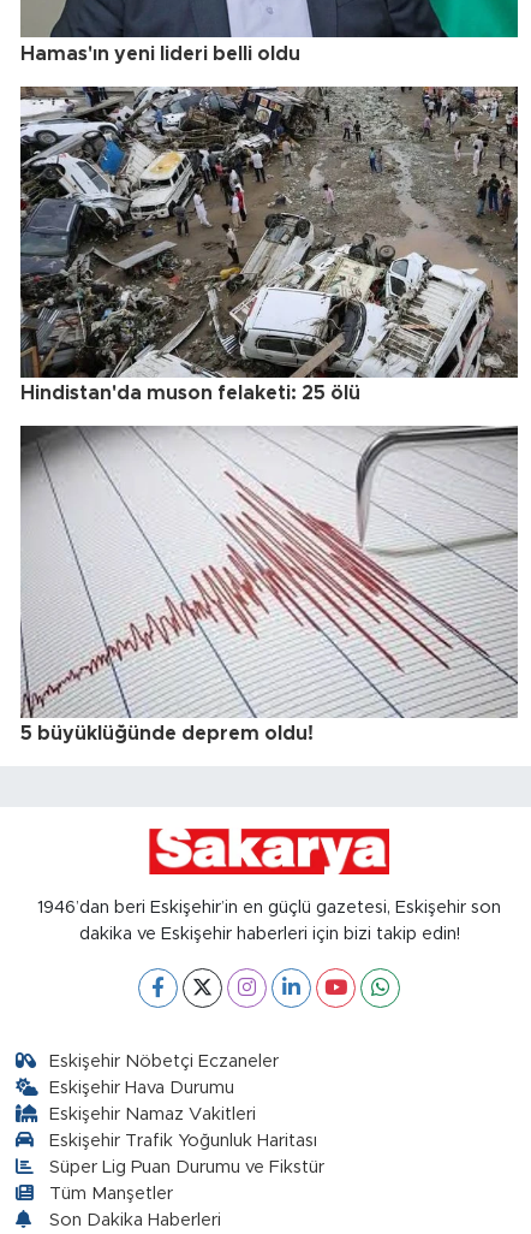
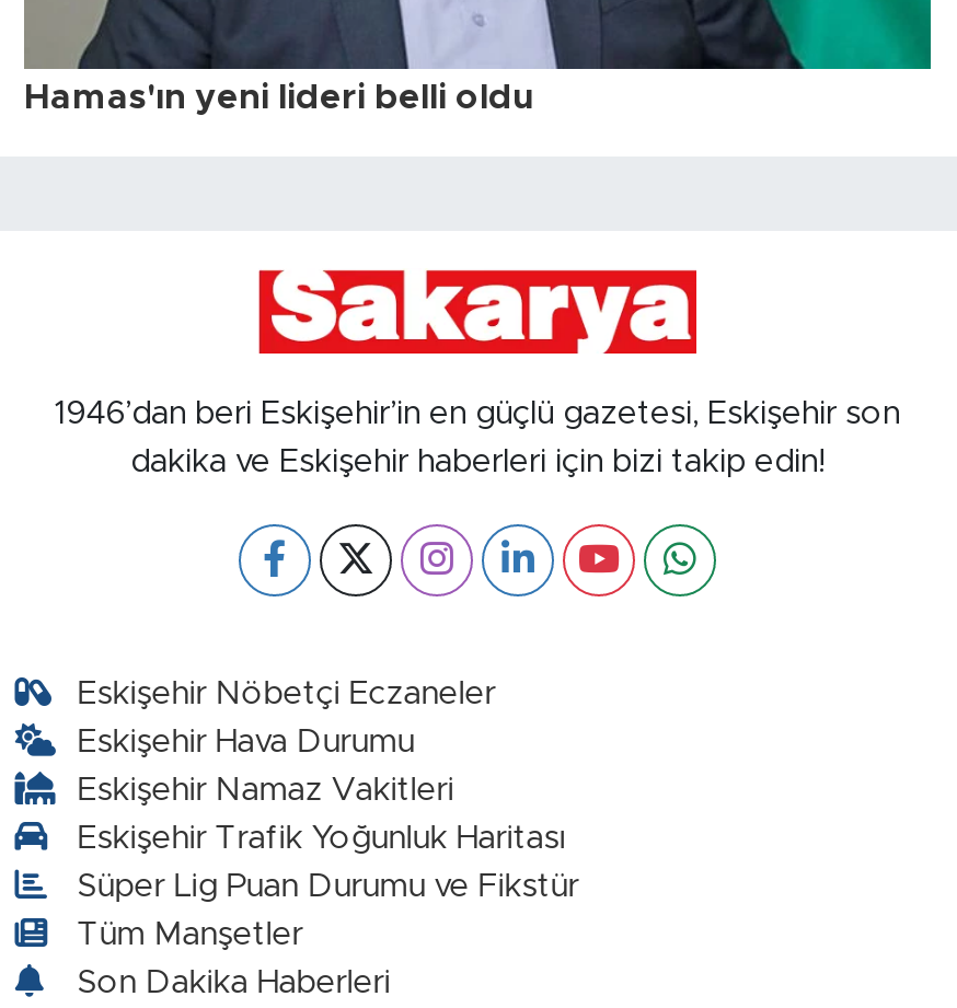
- [image]
- Hindistan'da muson felaketi: 25 ölü

- [image]
- 5 büyüklüğünde deprem oldu!
